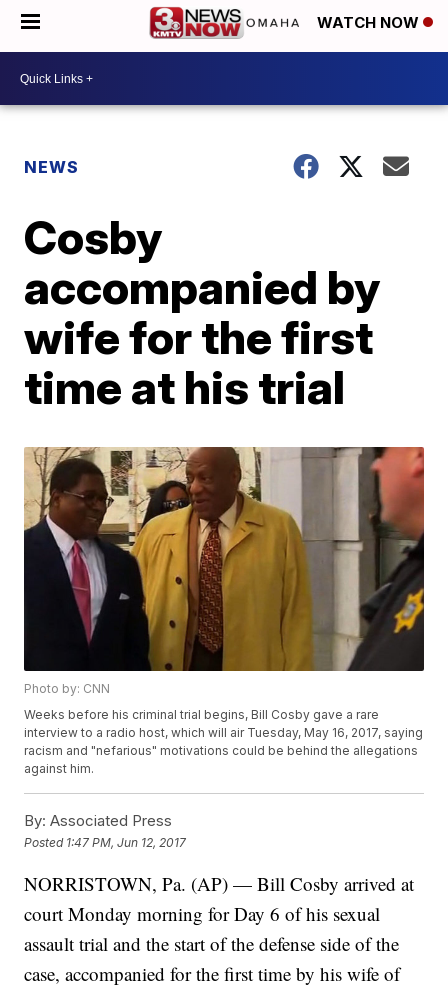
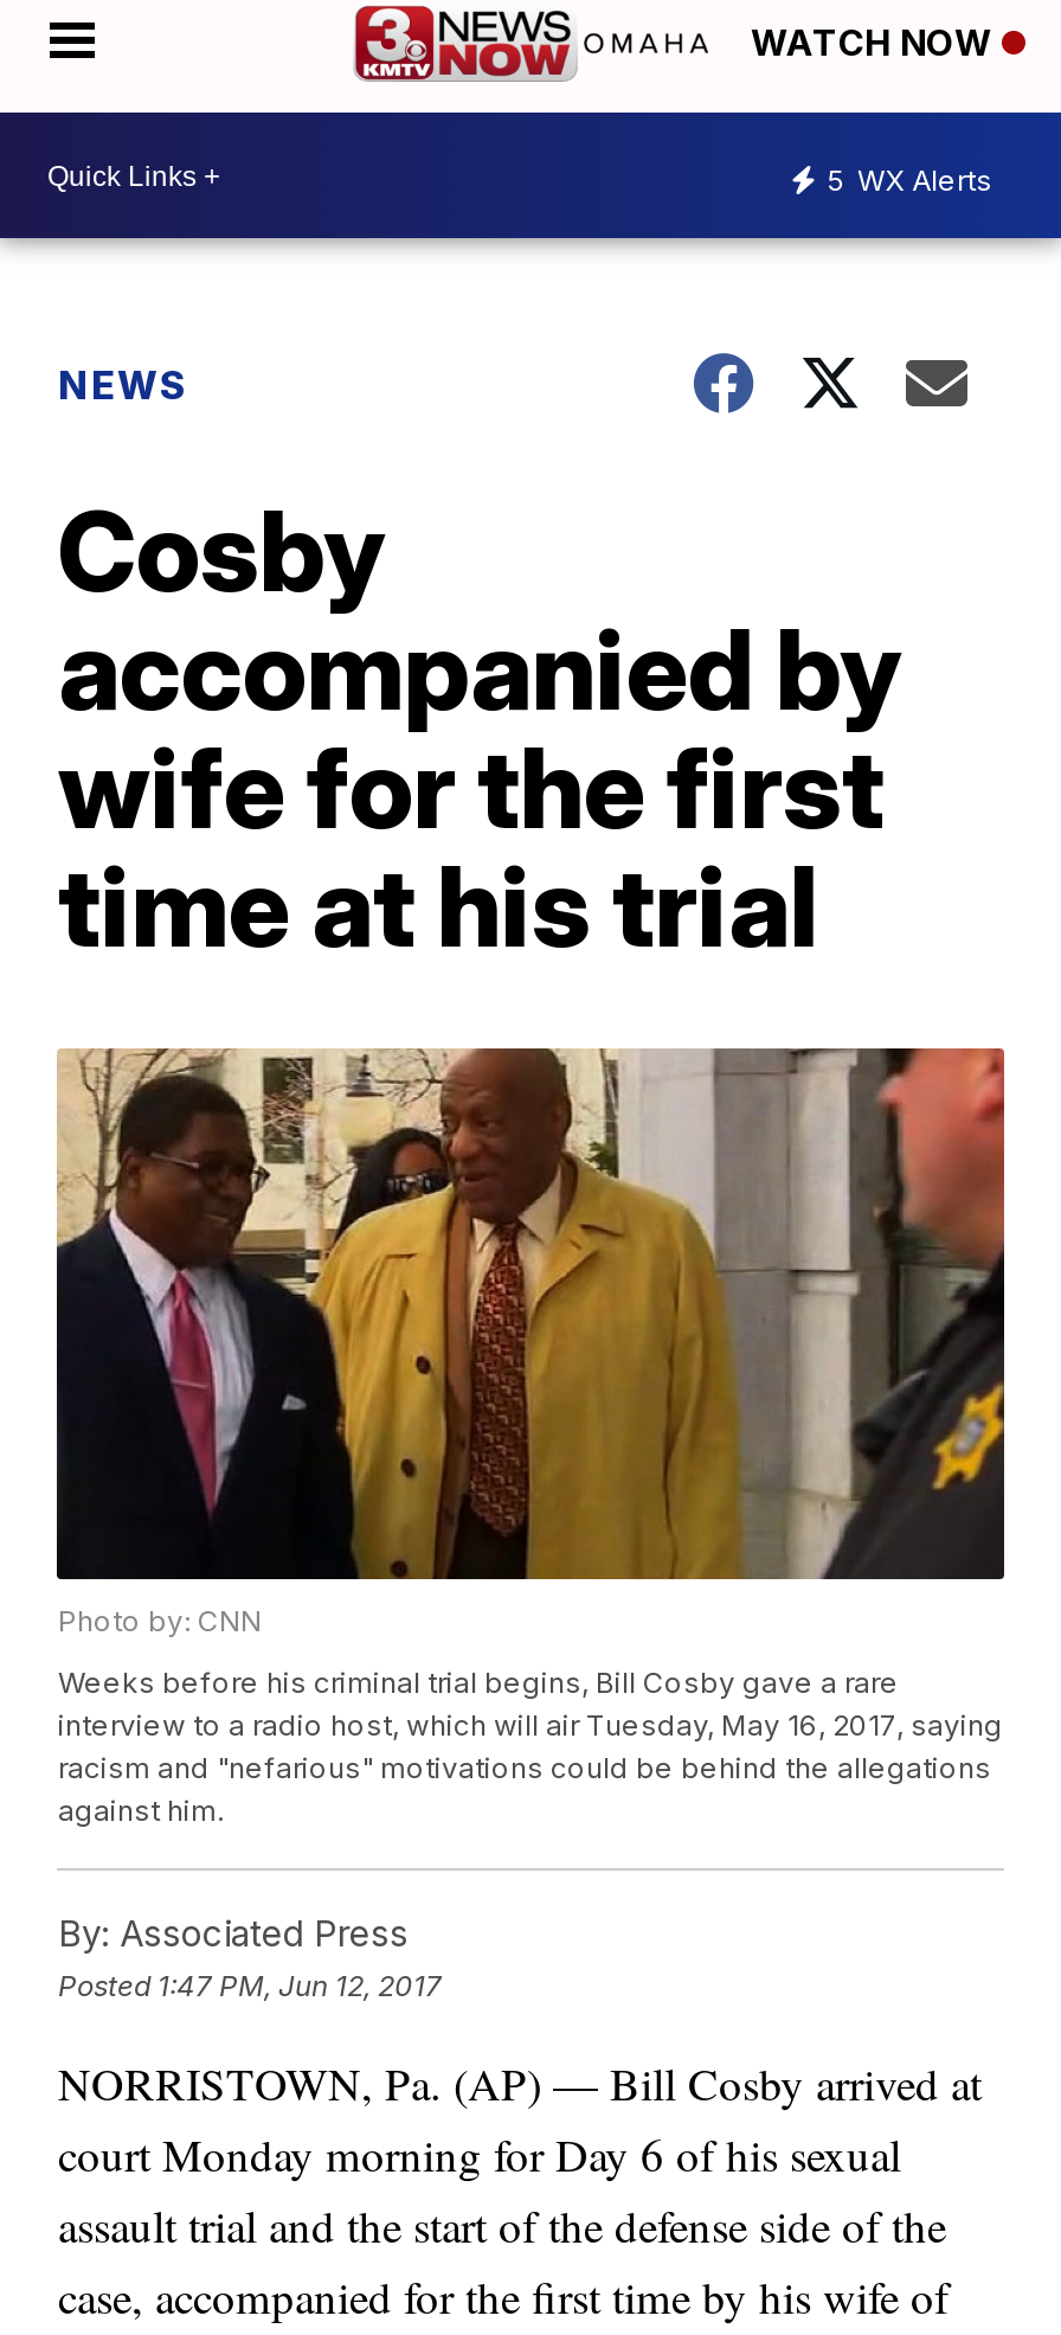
+ 5 WX Alerts
